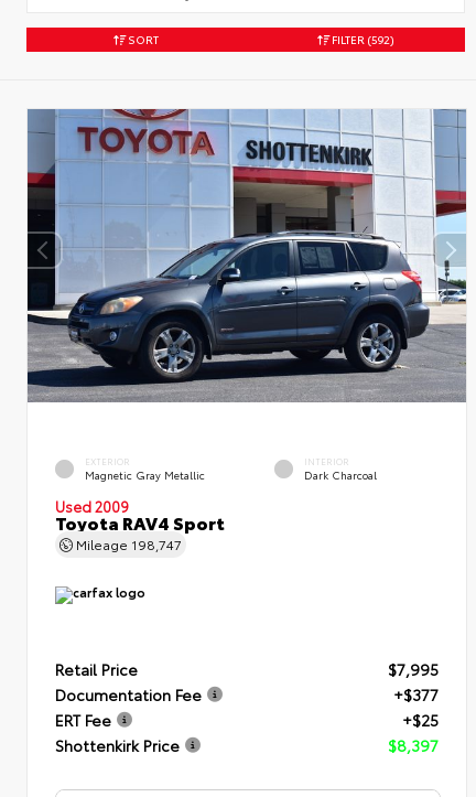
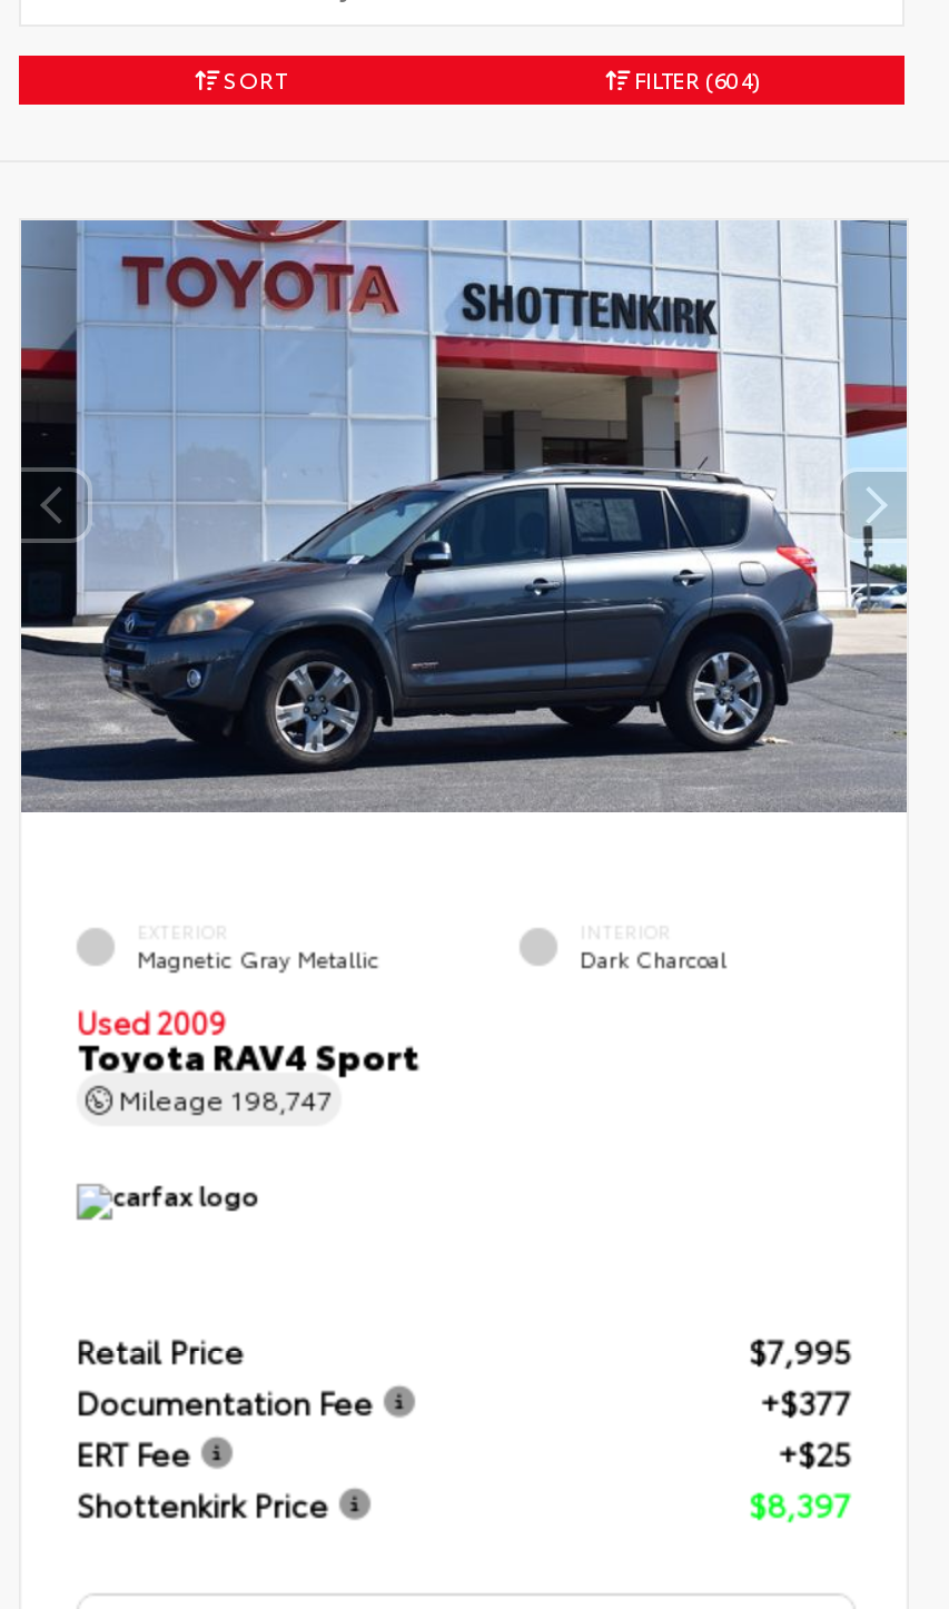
- FILTER (592)
+ FILTER (604)
